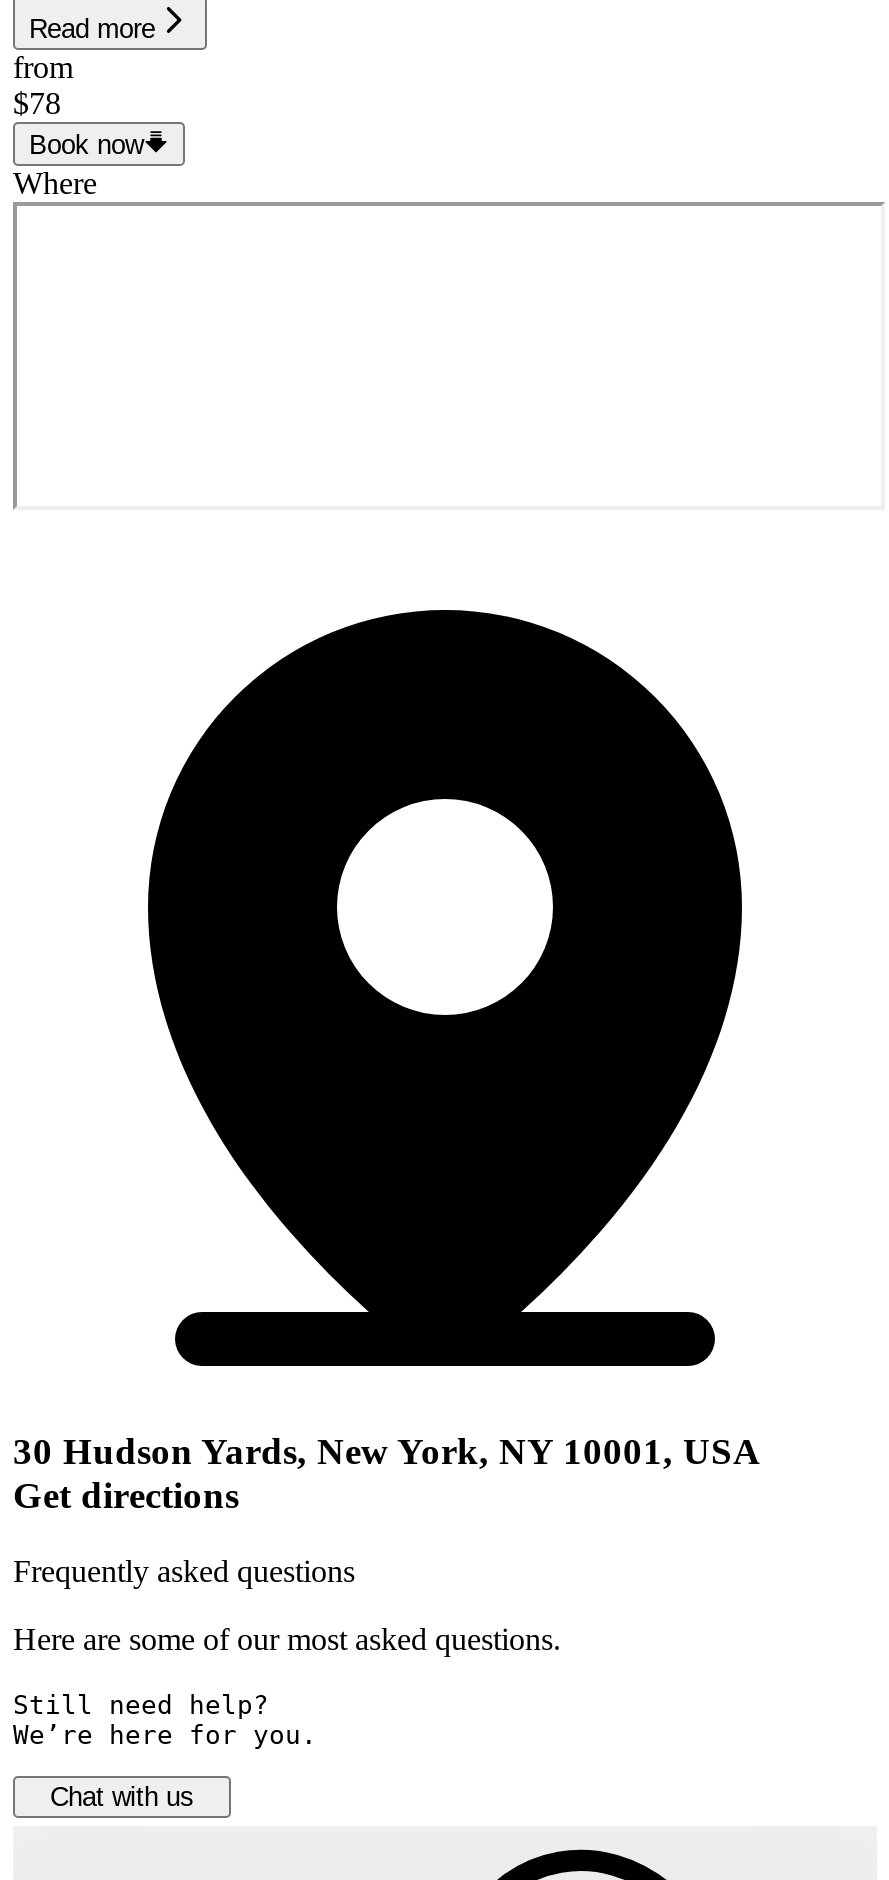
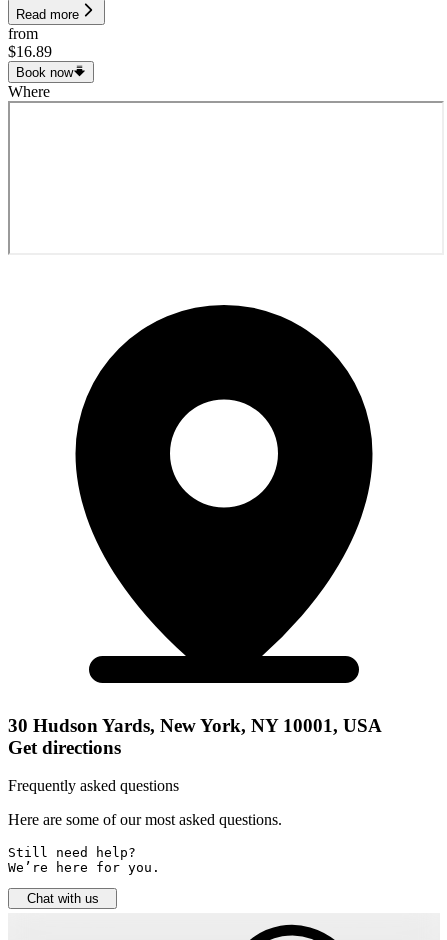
- $78
+ $16.89
